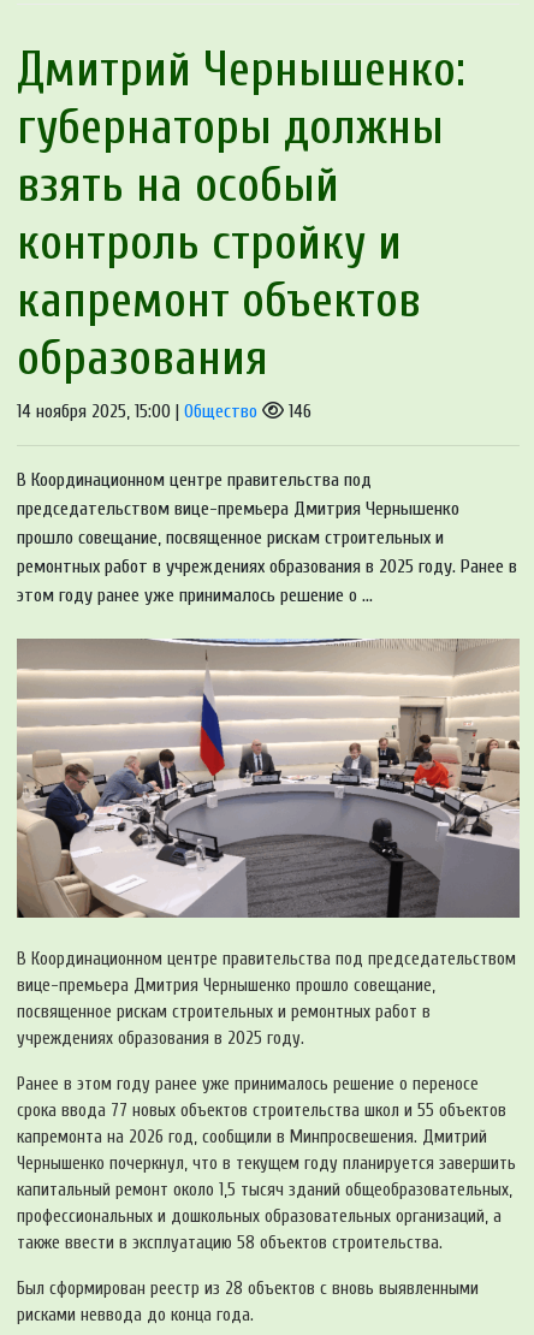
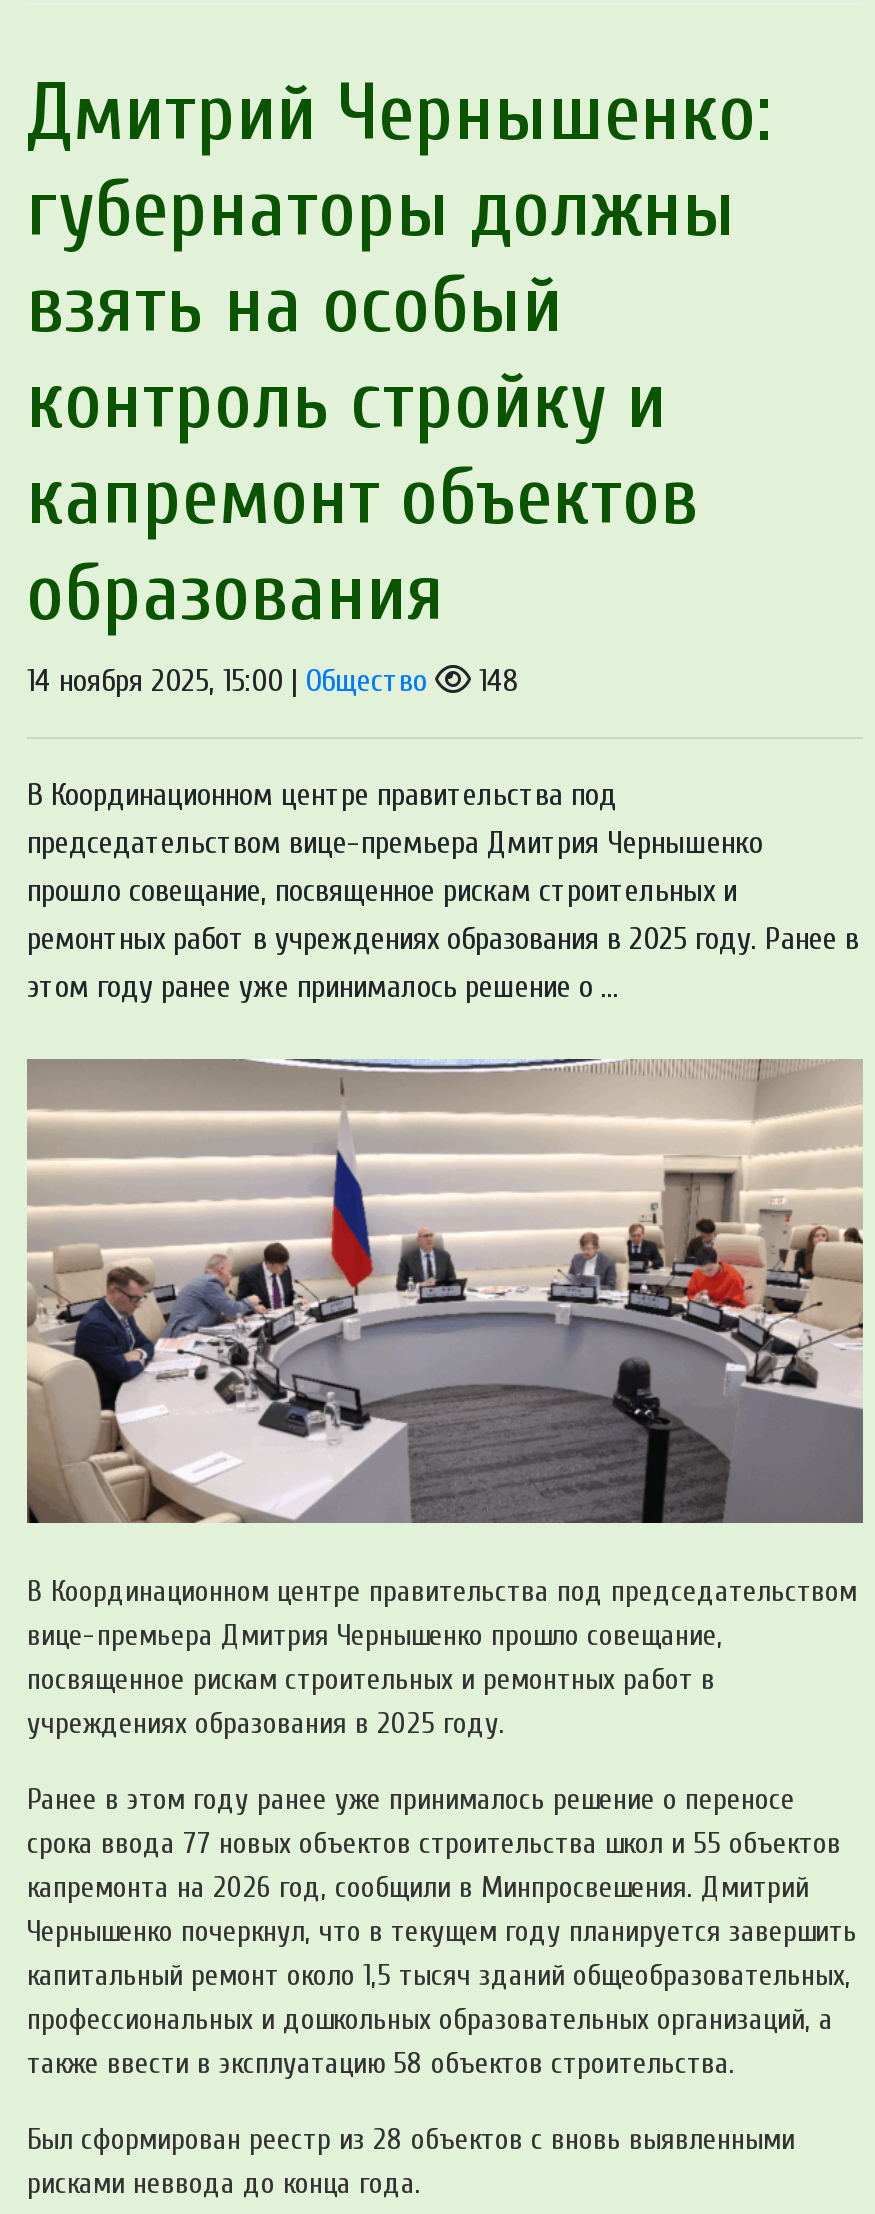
- 146
+ 148
